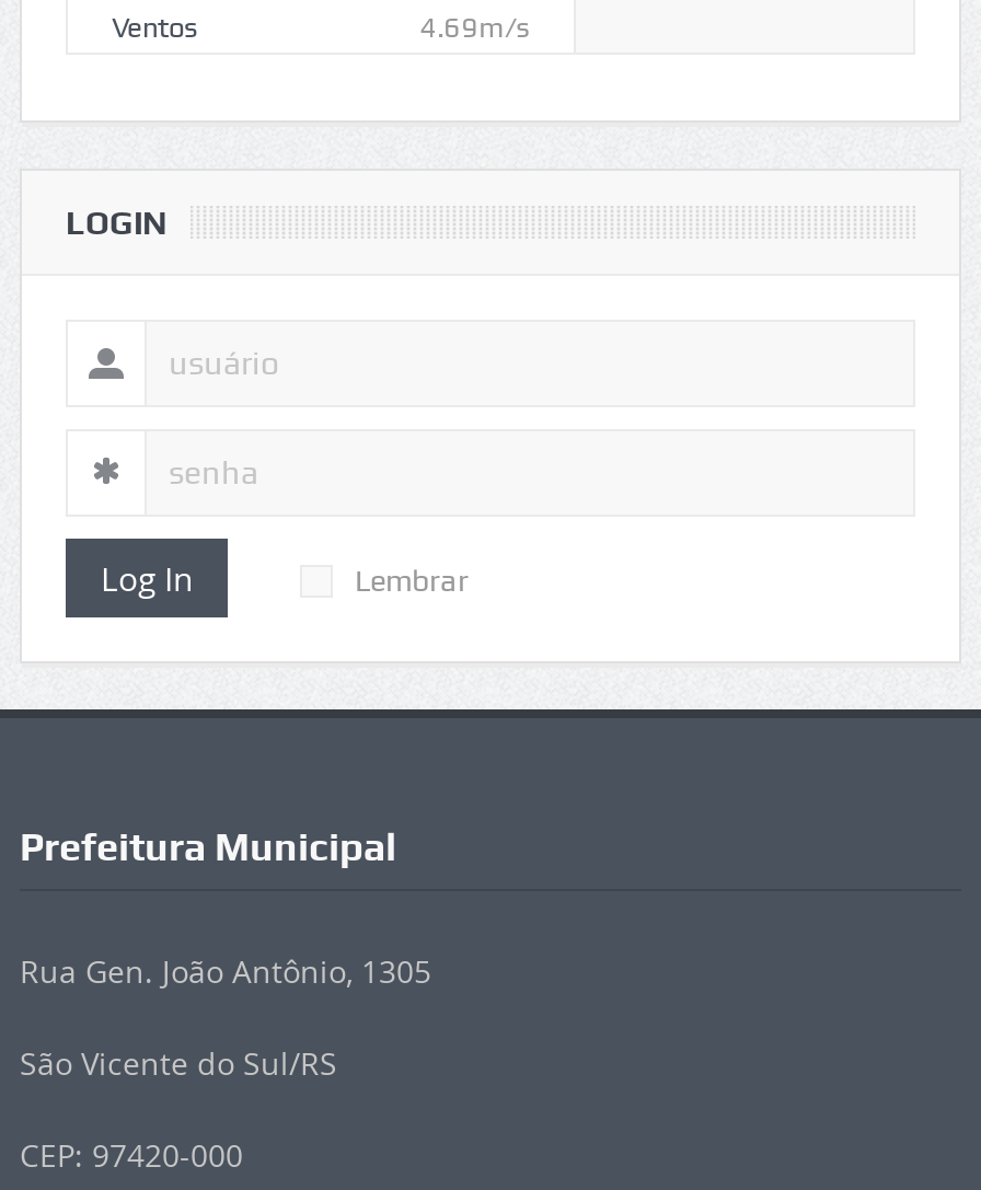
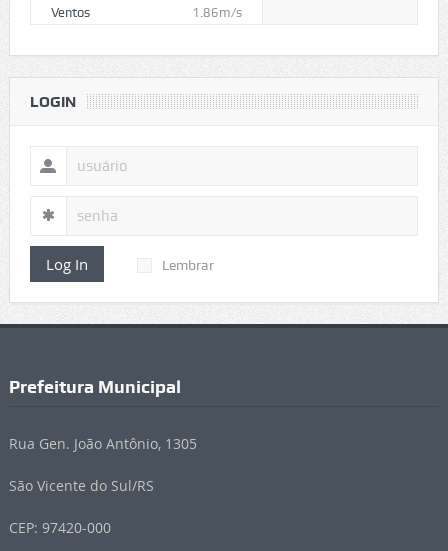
- 4.69m/s
+ 1.86m/s
